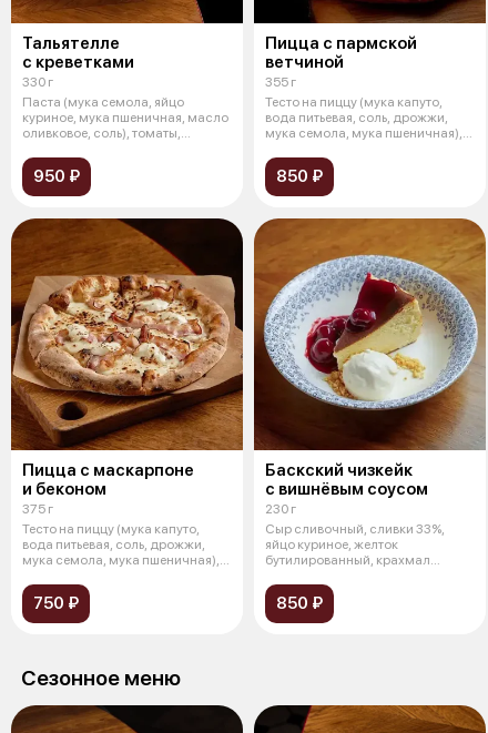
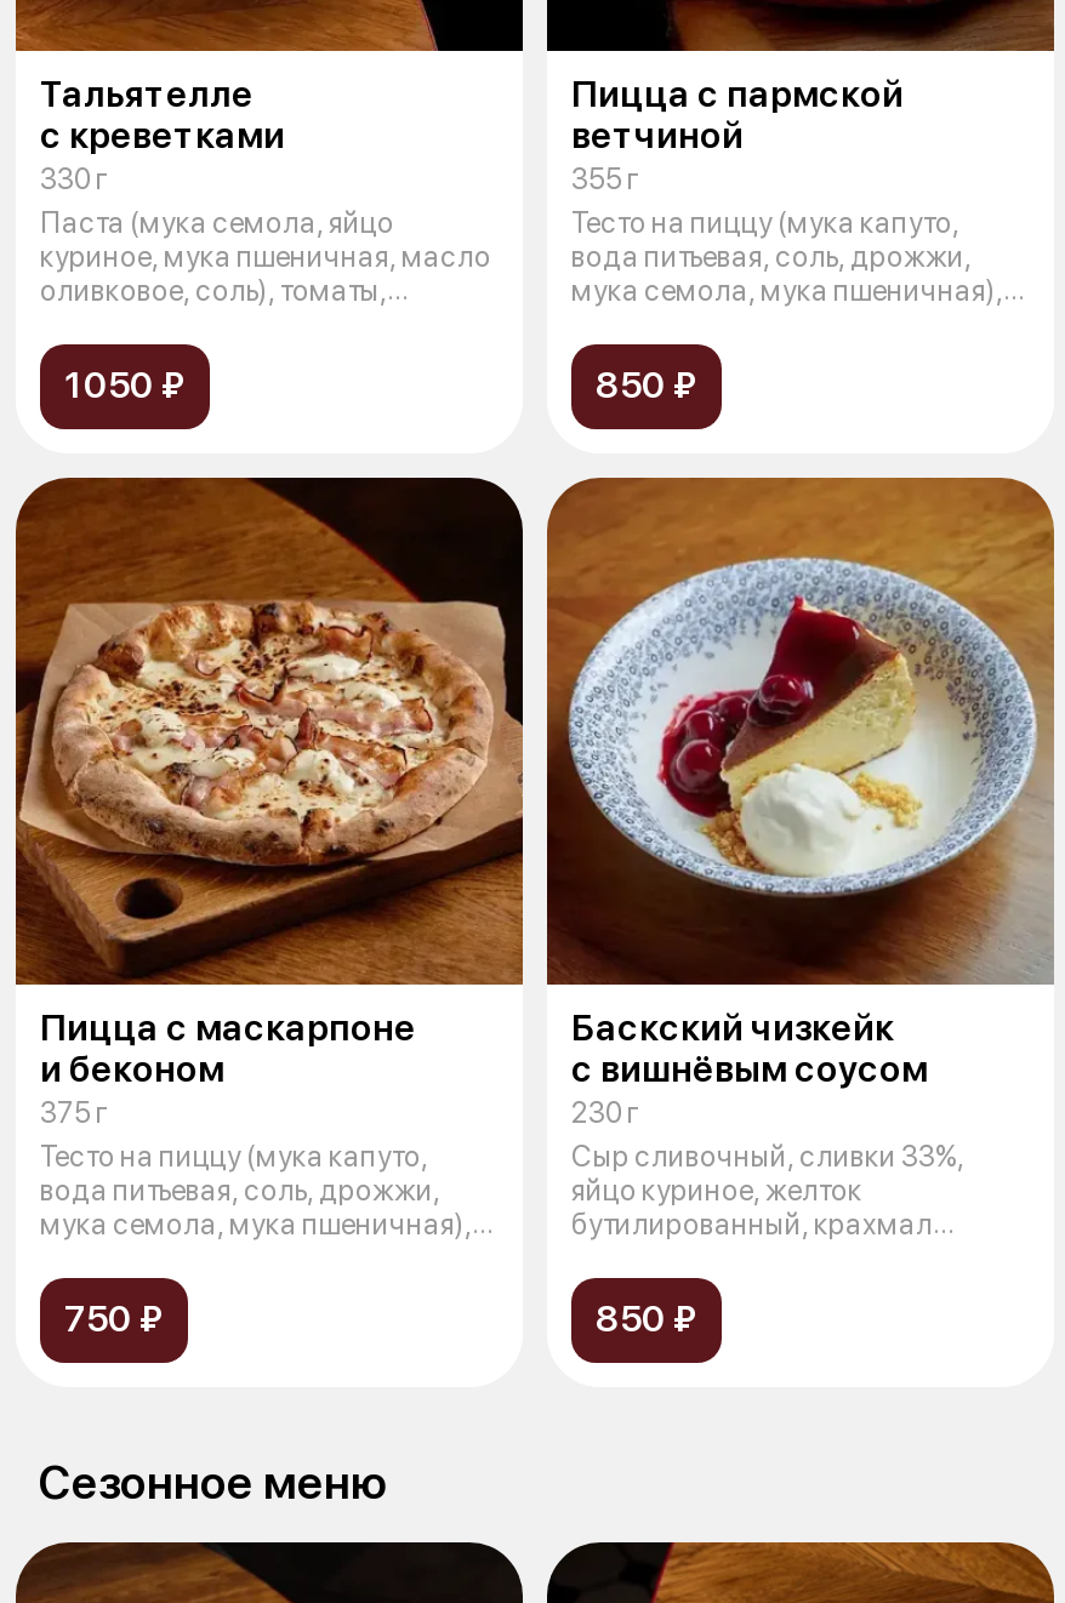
- 950 ₽
+ 1050 ₽
